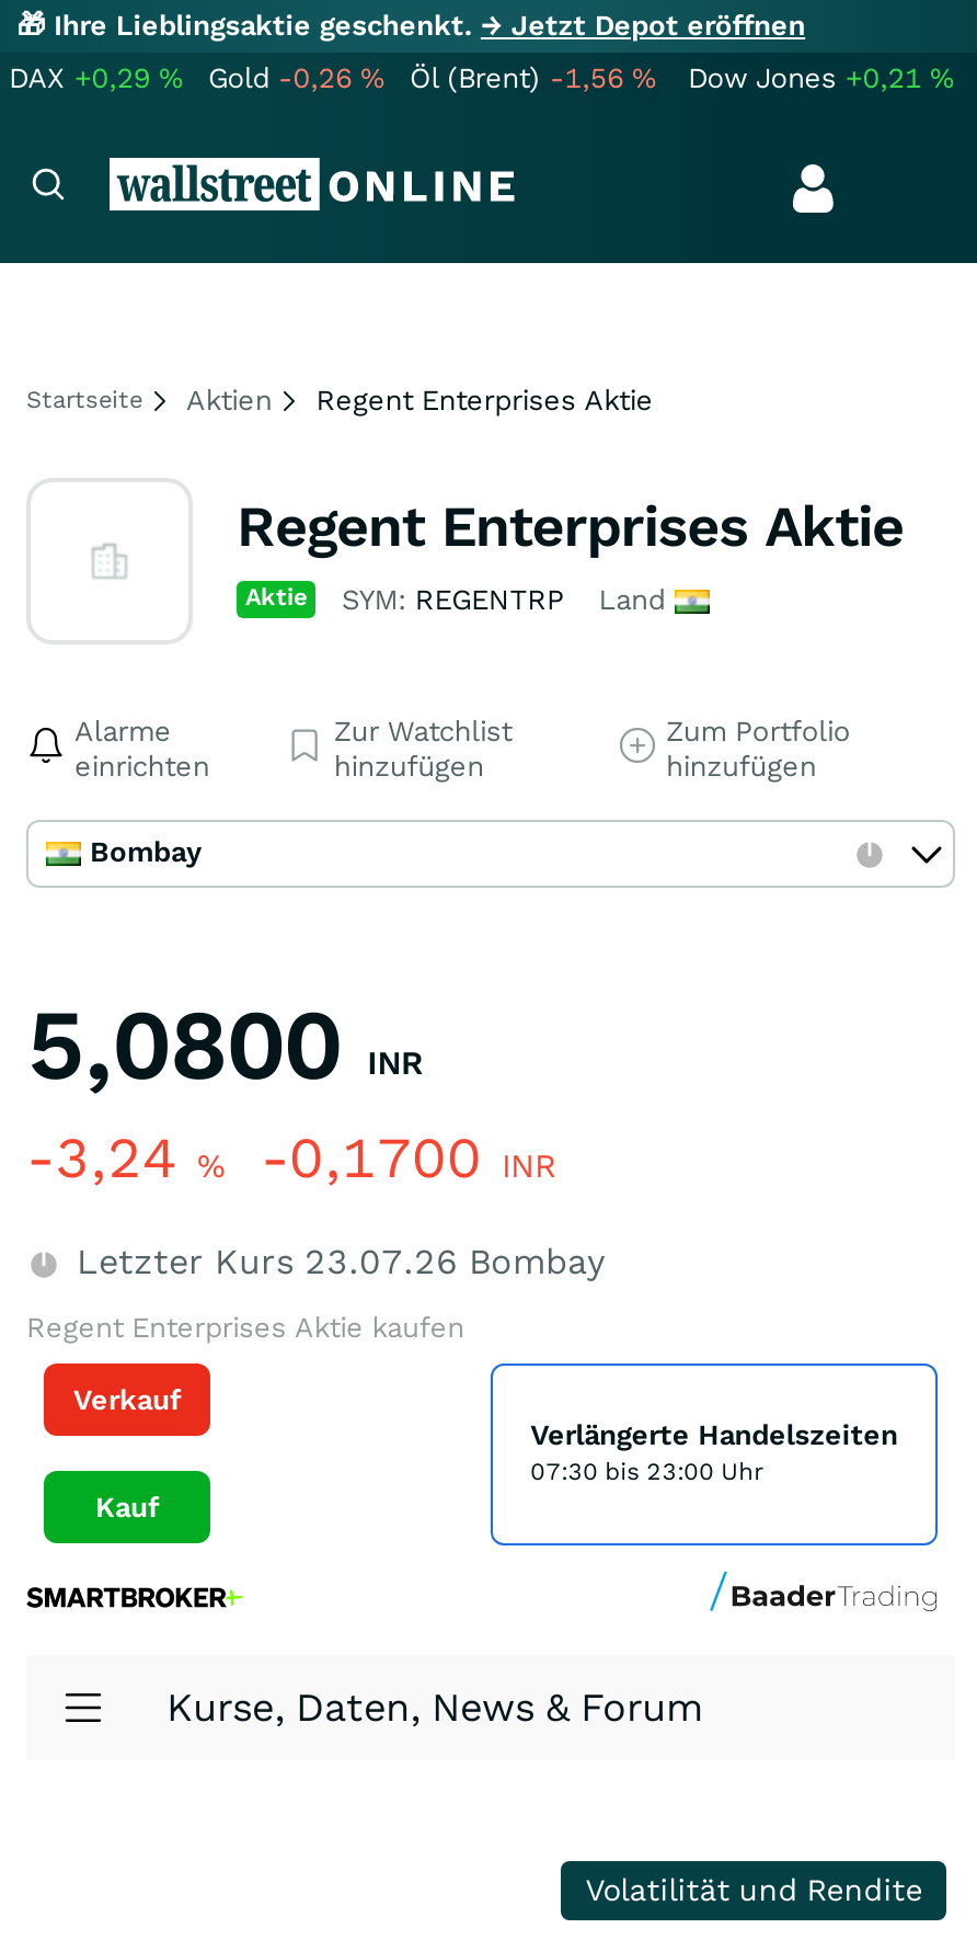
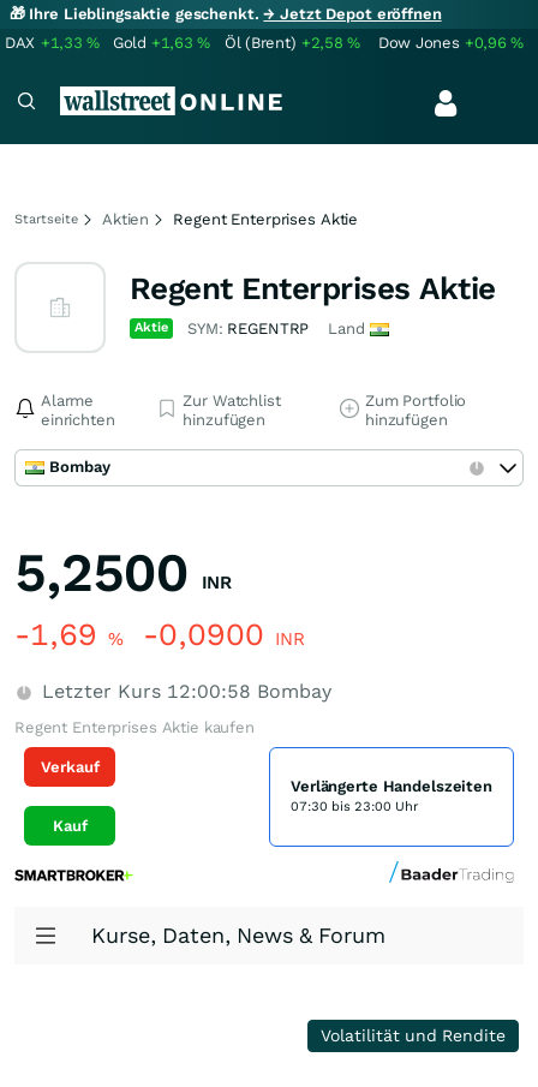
- DAX +0,29%
+ DAX +1,33%

- Gold -0,26%
+ Gold +1,63%

- Öl (Brent) -1,56%
+ Öl (Brent) +2,58%

- Dow Jones +0,21%
+ Dow Jones +0,96%

- 5,0800 INR
+ 5,2500 INR

- -3,24% -0,1700 INR
+ -1,69% -0,0900 INR

- Letzter Kurs 23.07.26 Bombay
+ Letzter Kurs 12:00:58 Bombay
